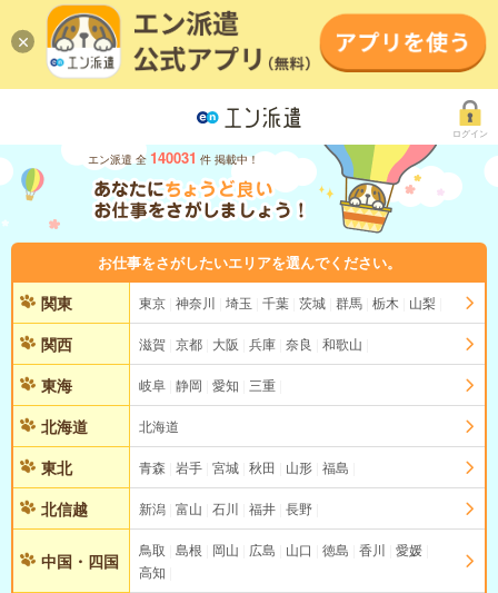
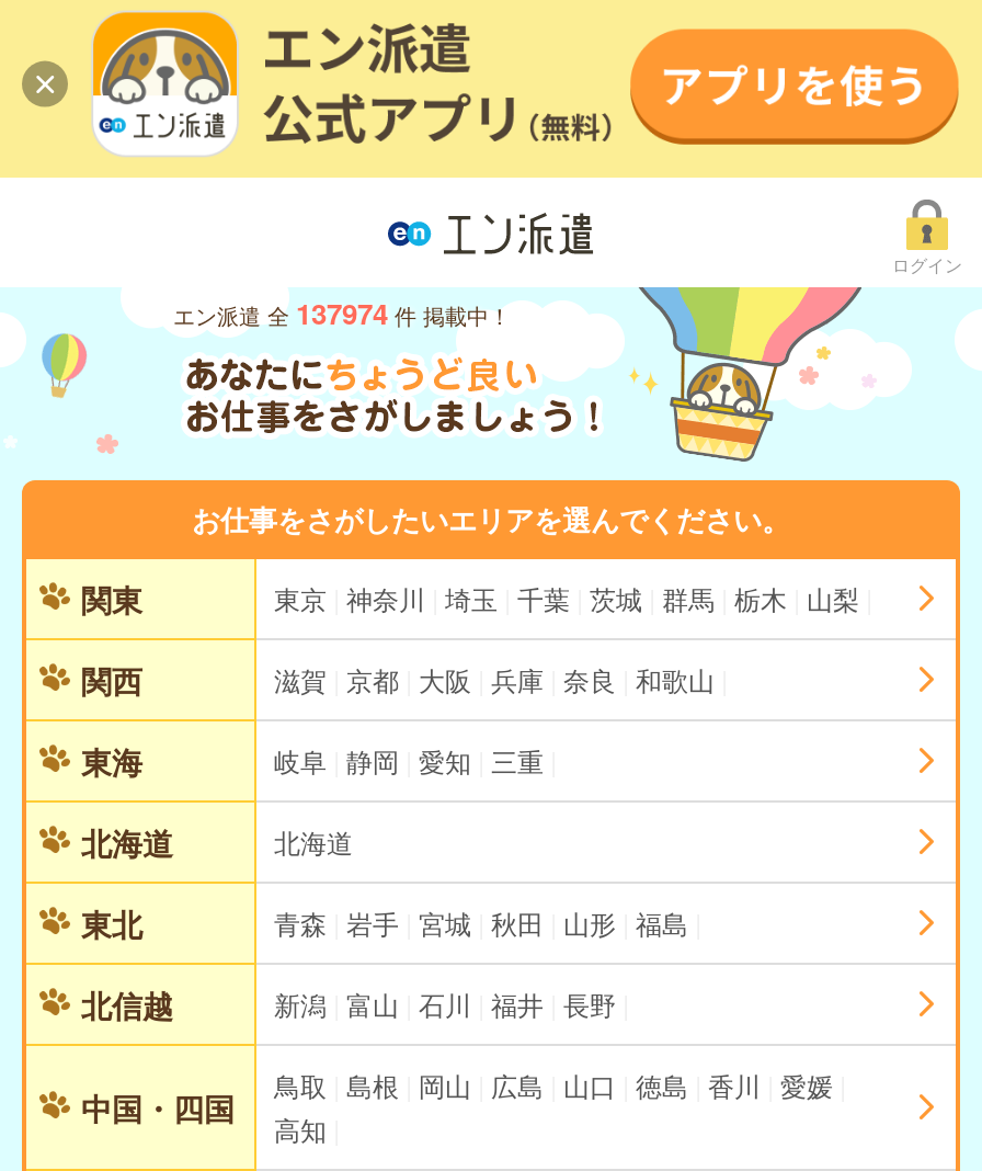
- エン派遣 全 140031 件 掲載中！
+ エン派遣 全 137974 件 掲載中！
